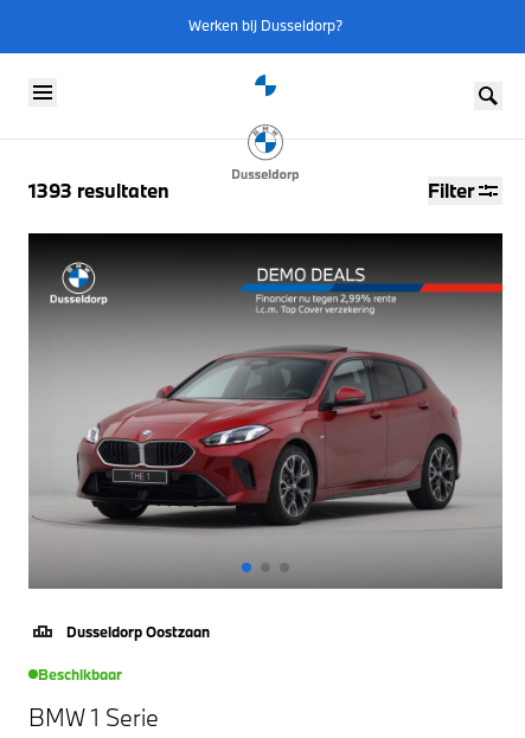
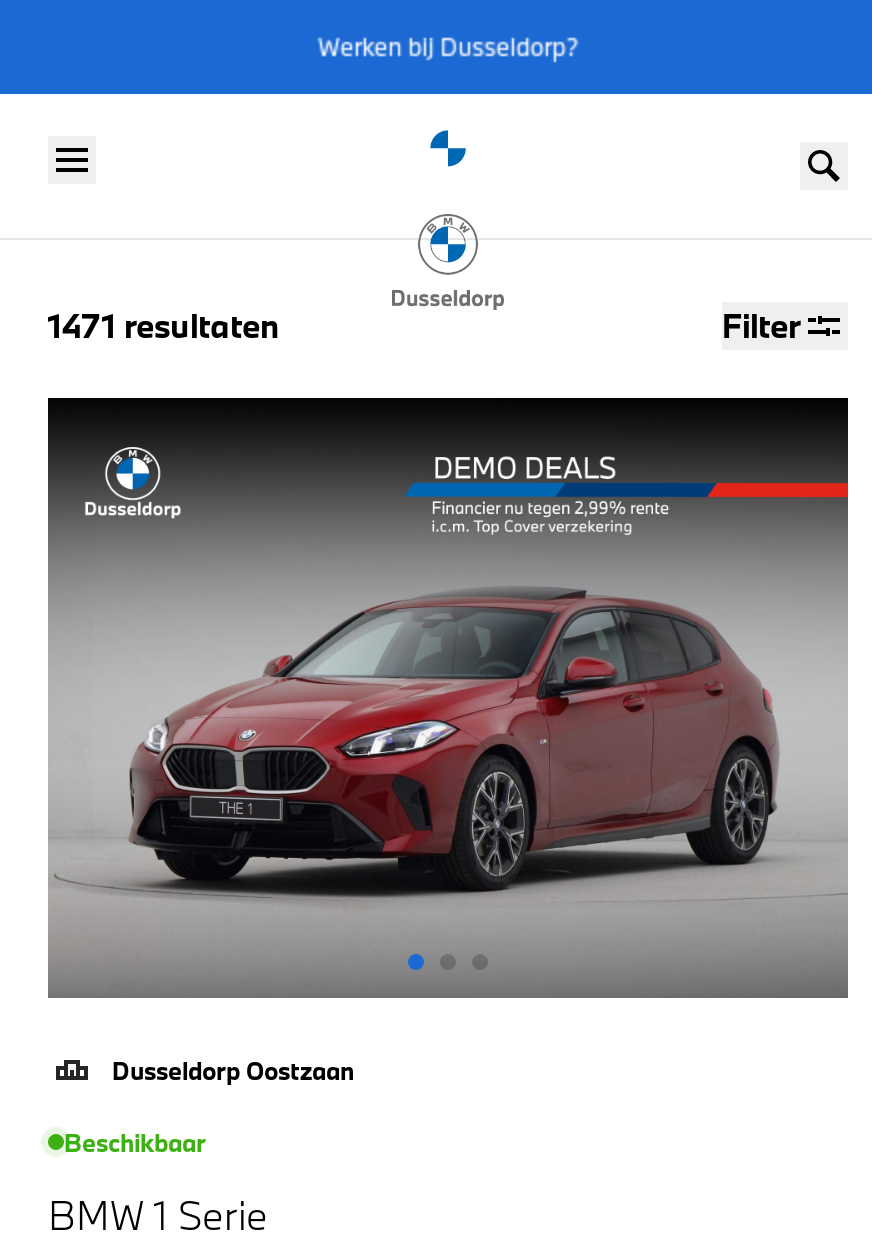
- 1393 resultaten
+ 1471 resultaten
